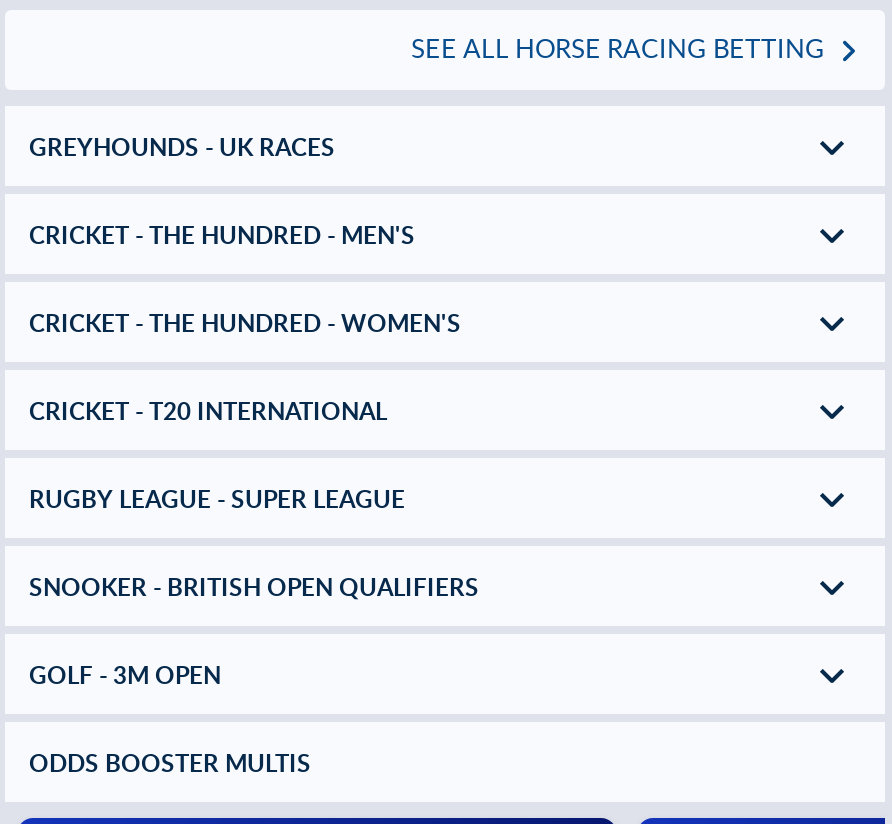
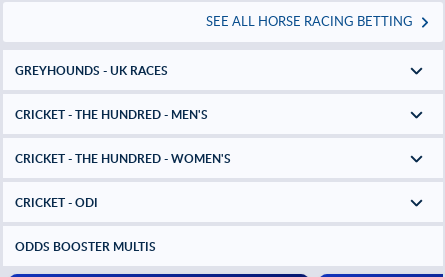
- CRICKET - T20 INTERNATIONAL
- RUGBY LEAGUE - SUPER LEAGUE
- SNOOKER - BRITISH OPEN QUALIFIERS
- GOLF - 3M OPEN
+ CRICKET - ODI
